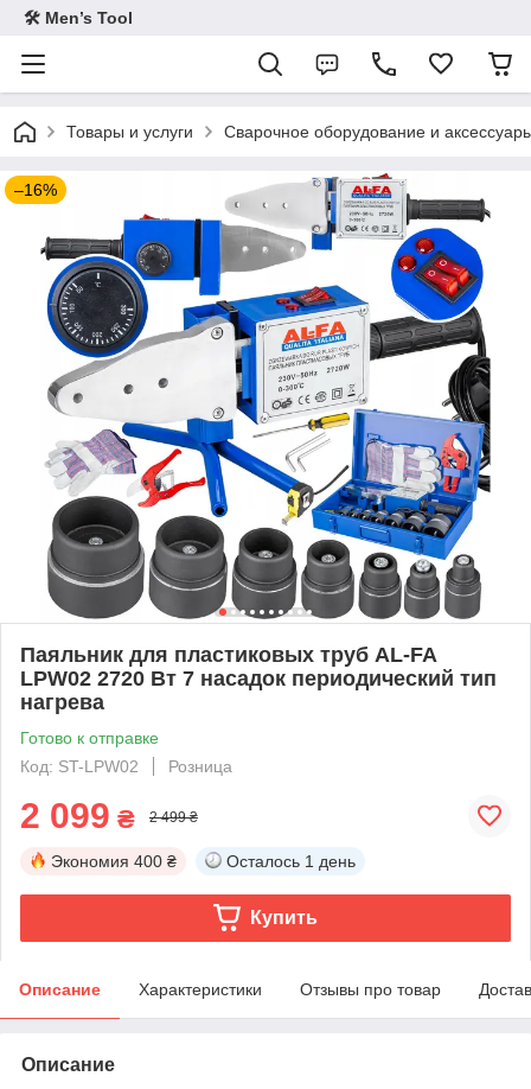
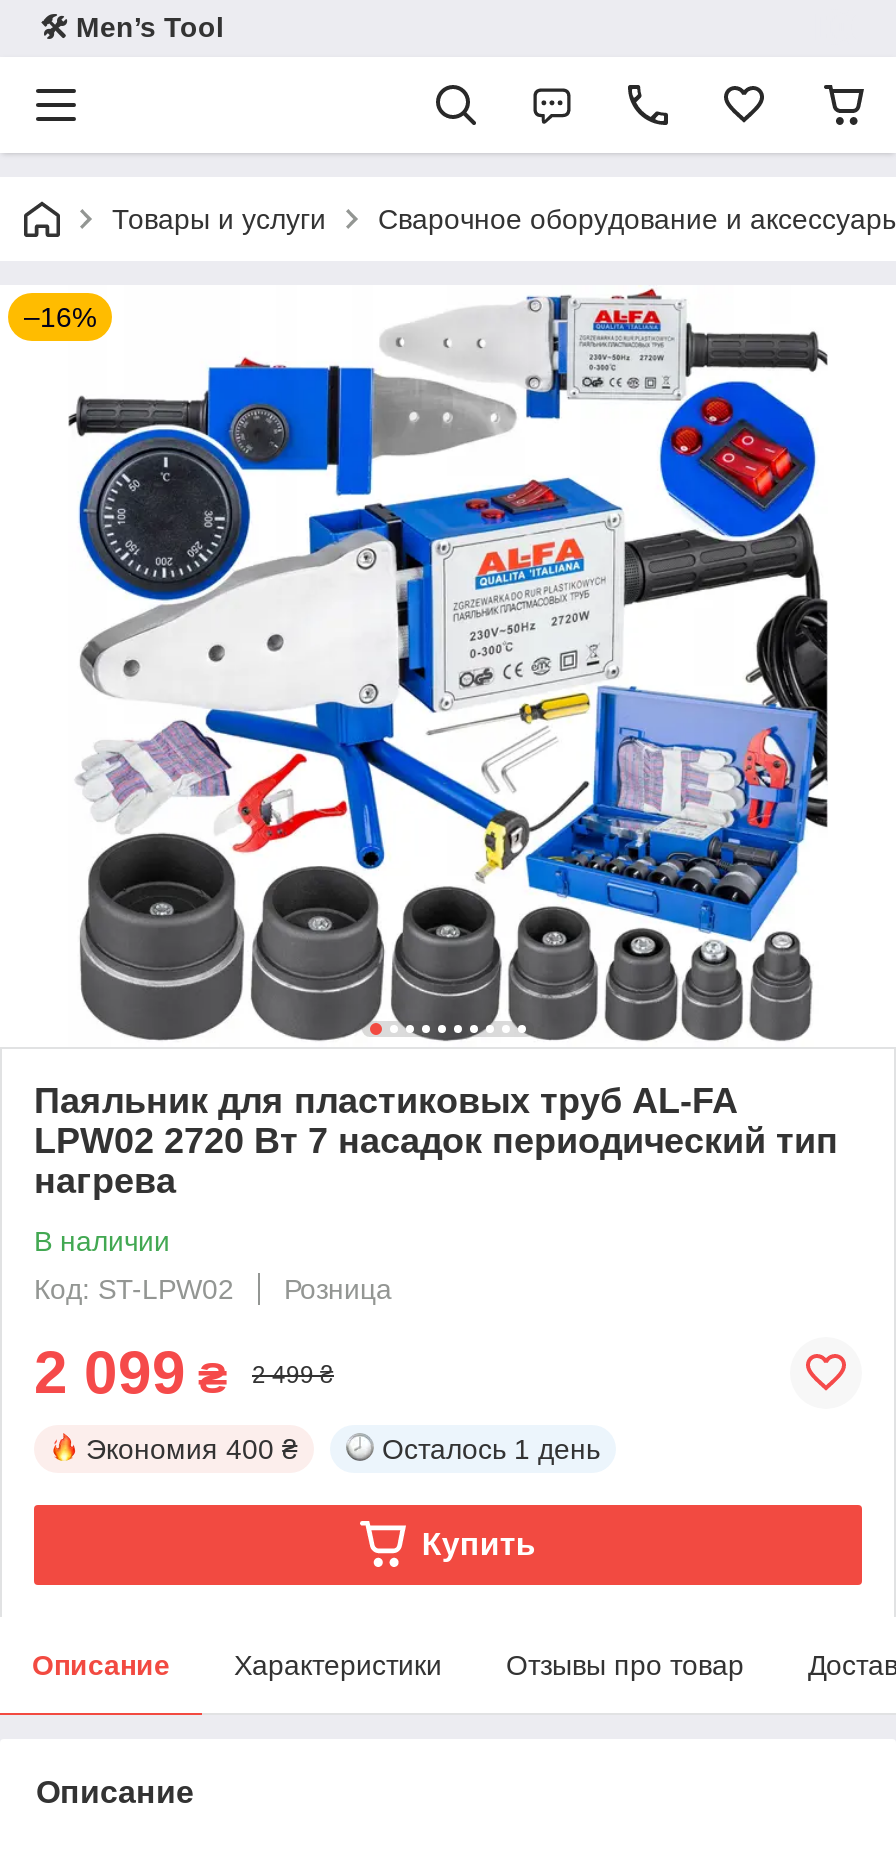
- Готово к отправке
+ В наличии
